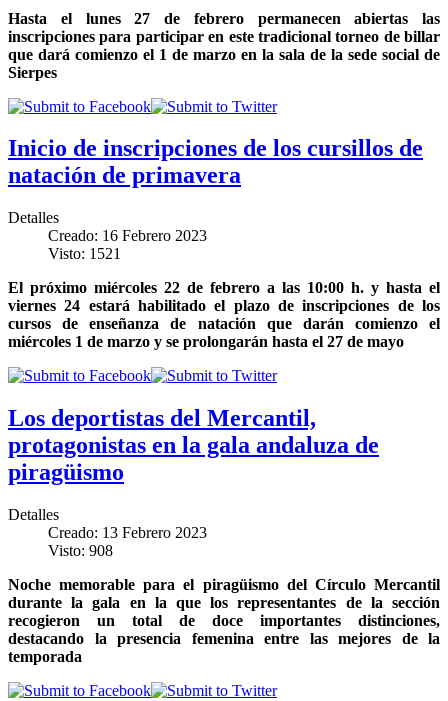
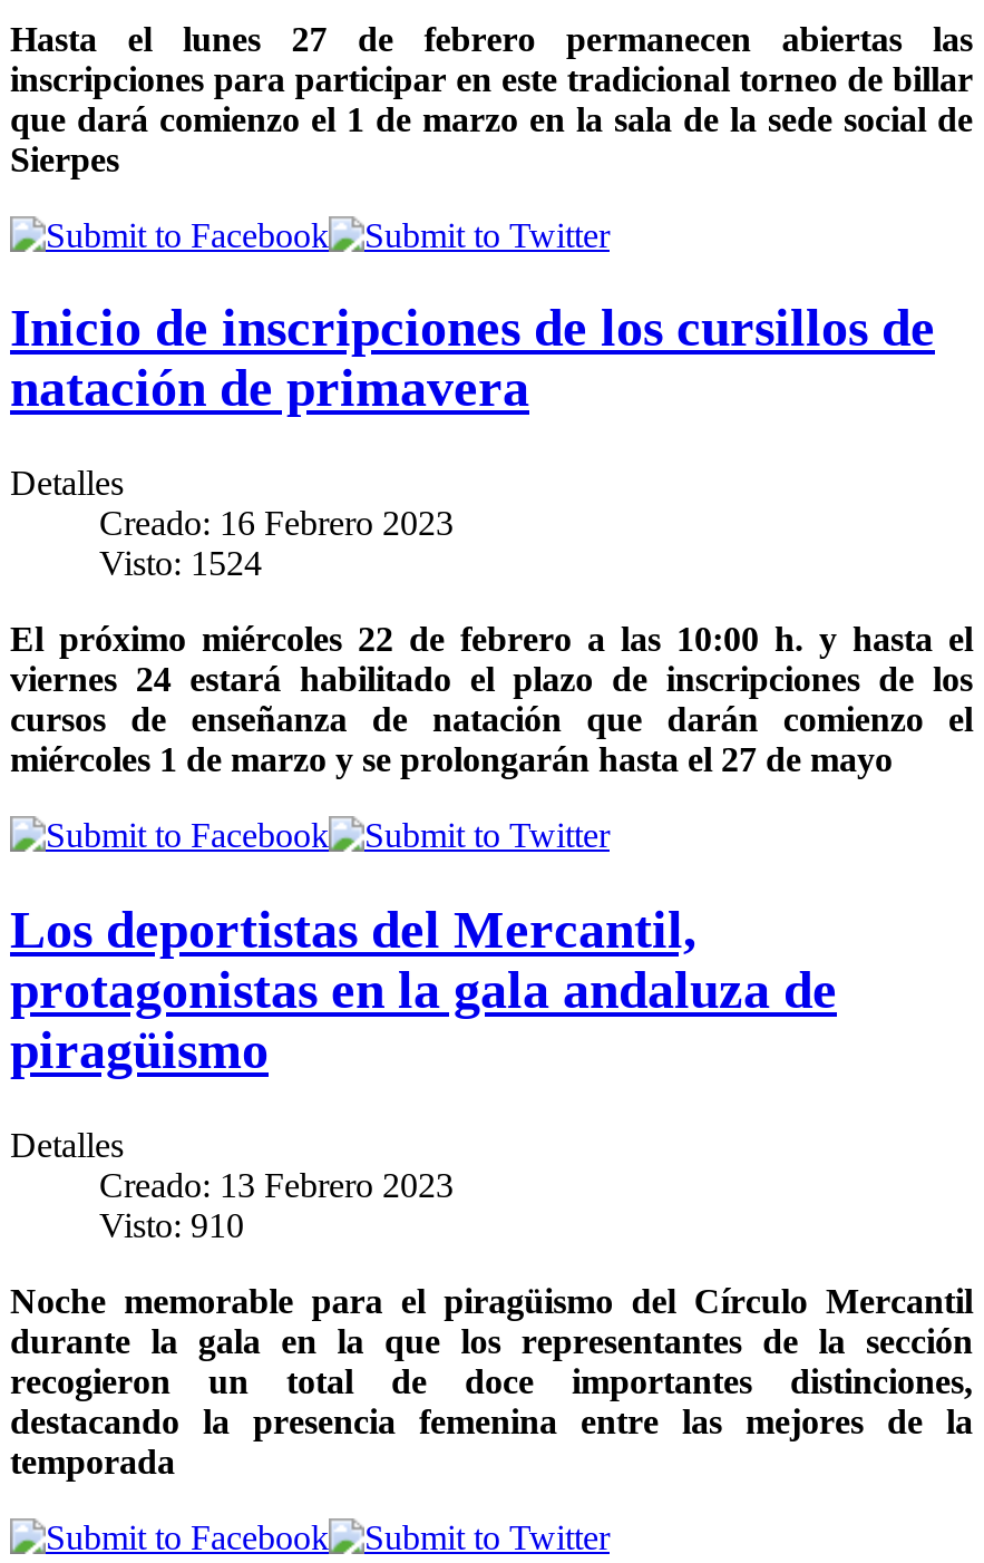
- Visto: 1521
+ Visto: 1524

- Visto: 908
+ Visto: 910
